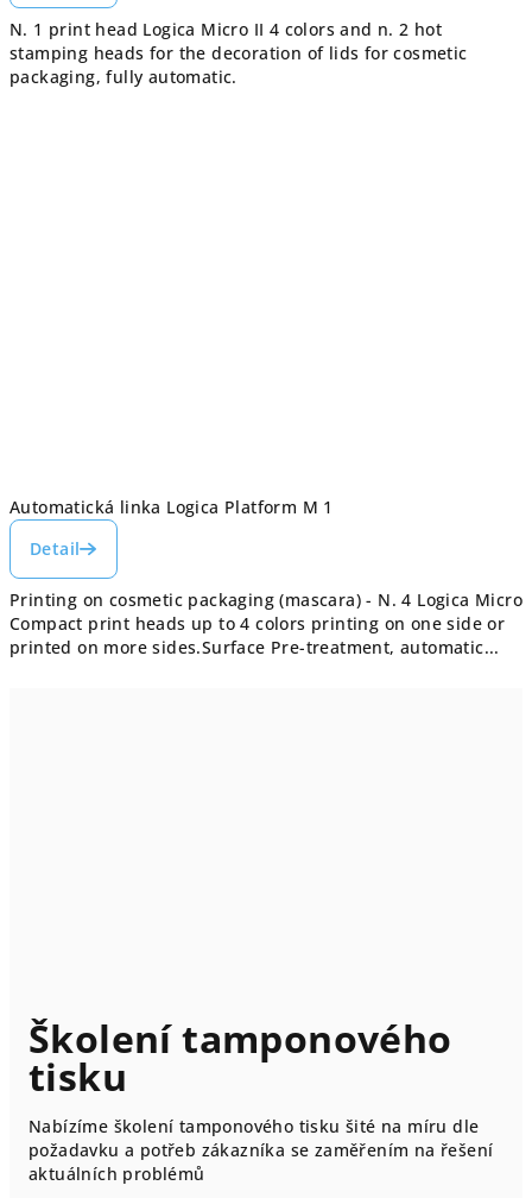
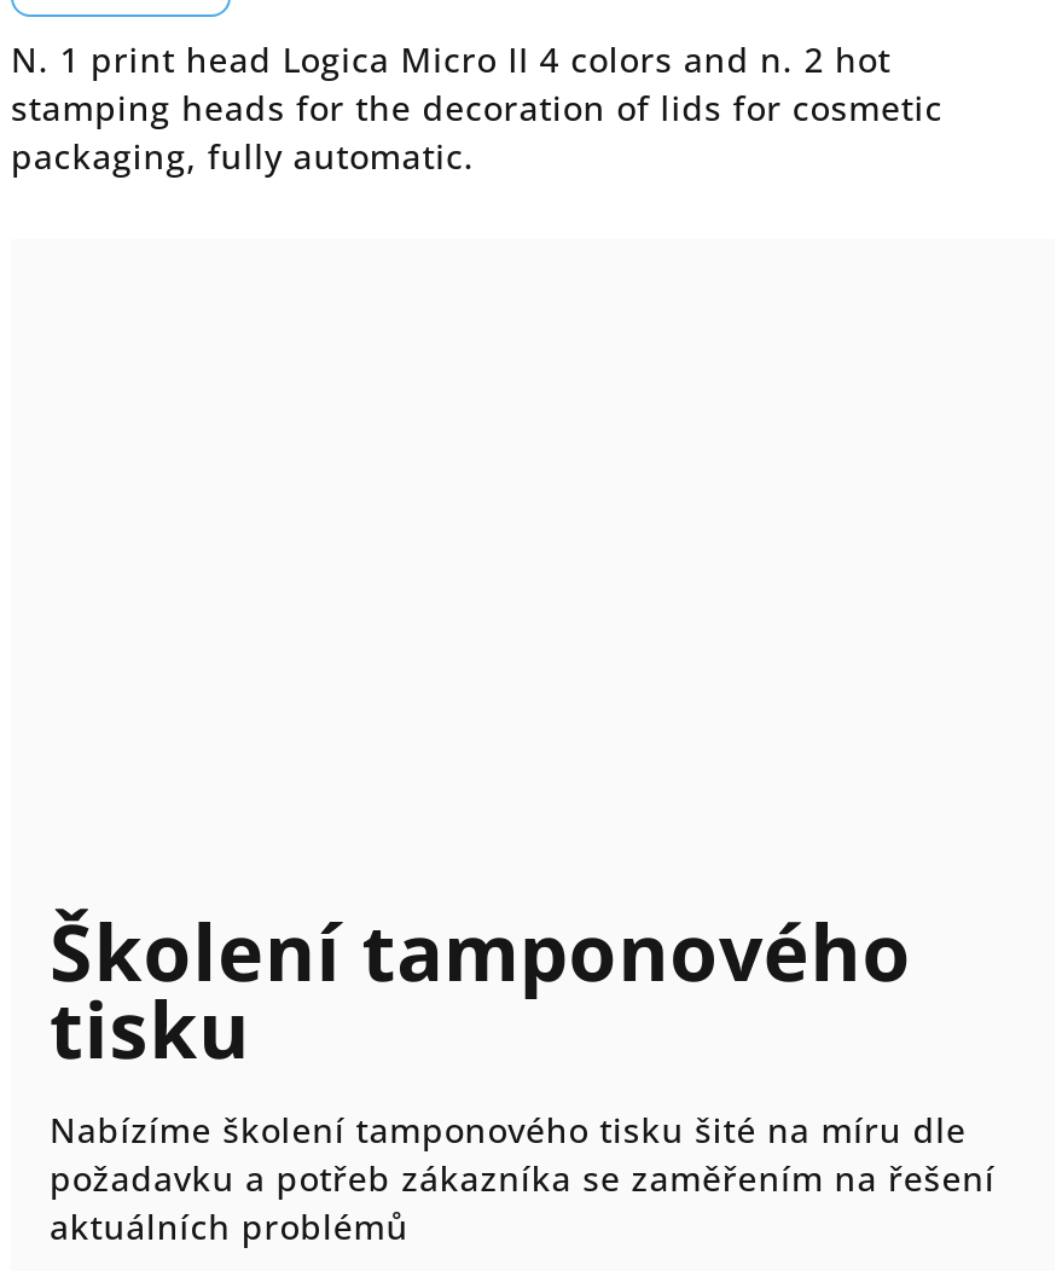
- Automatická linka Logica Platform M 1
- Detail
- Printing on cosmetic packaging (mascara) - N. 4 Logica Micro
- Compact print heads up to 4 colors printing on one side or
- printed on more sides.Surface Pre-treatment, automatic...
